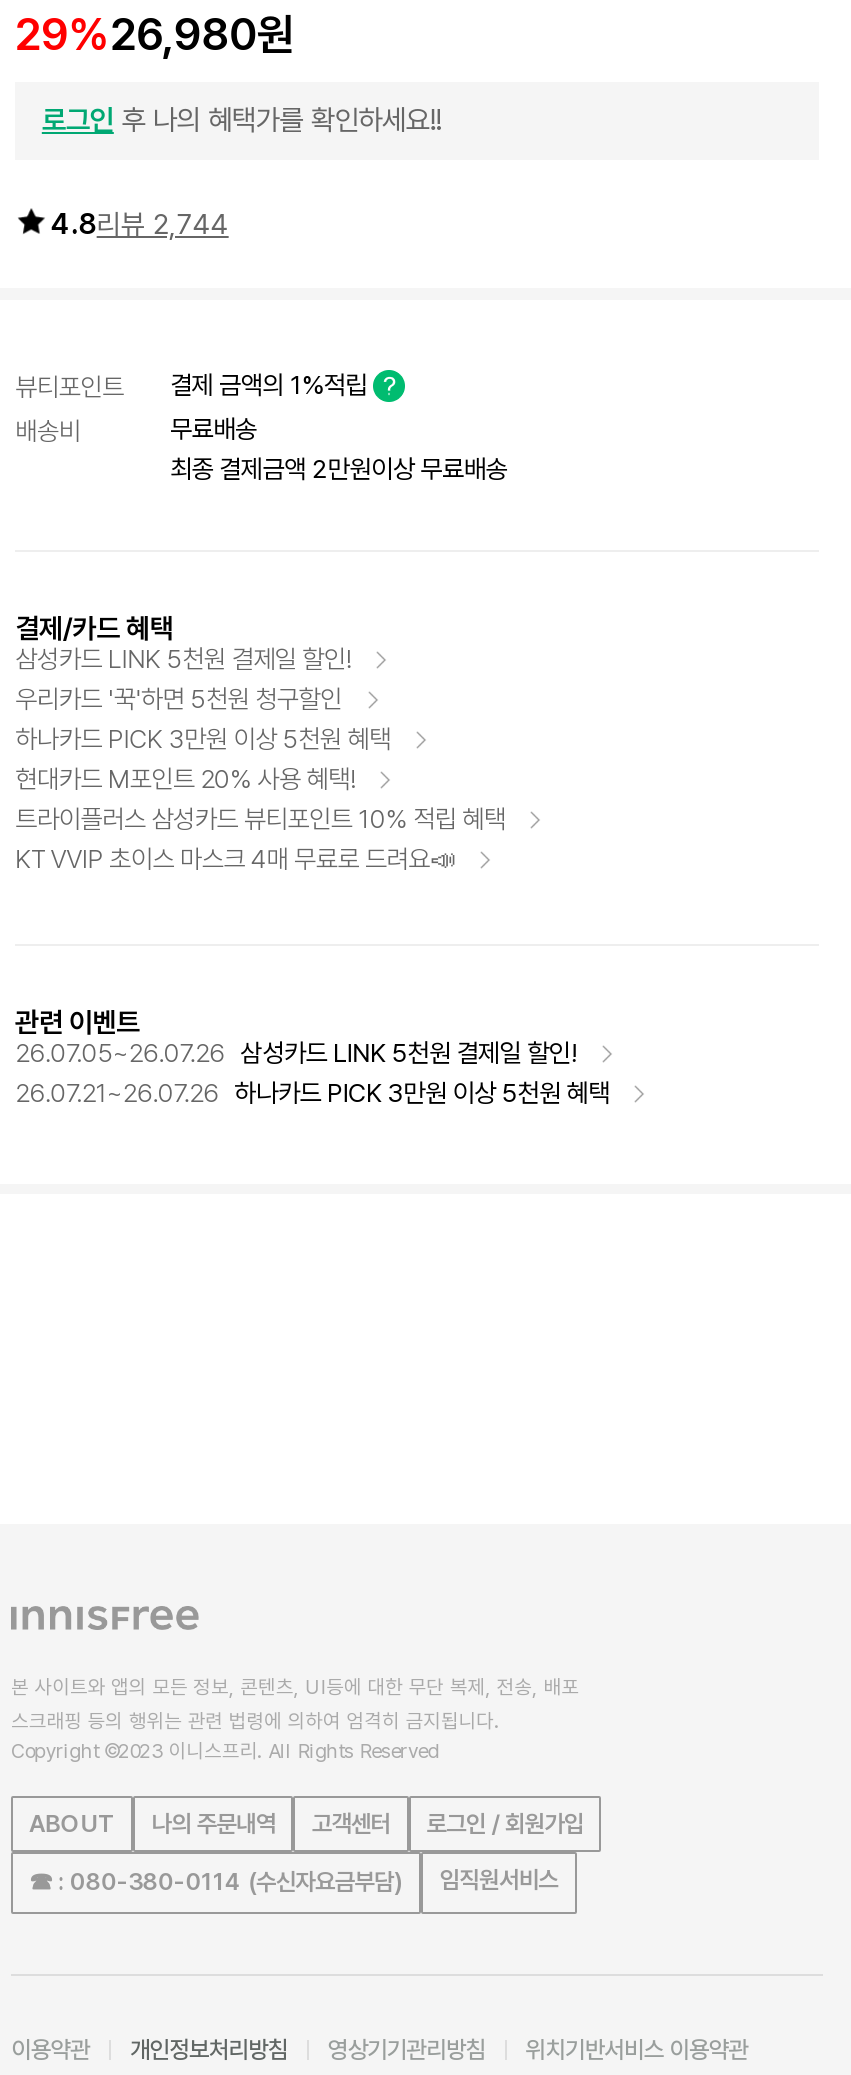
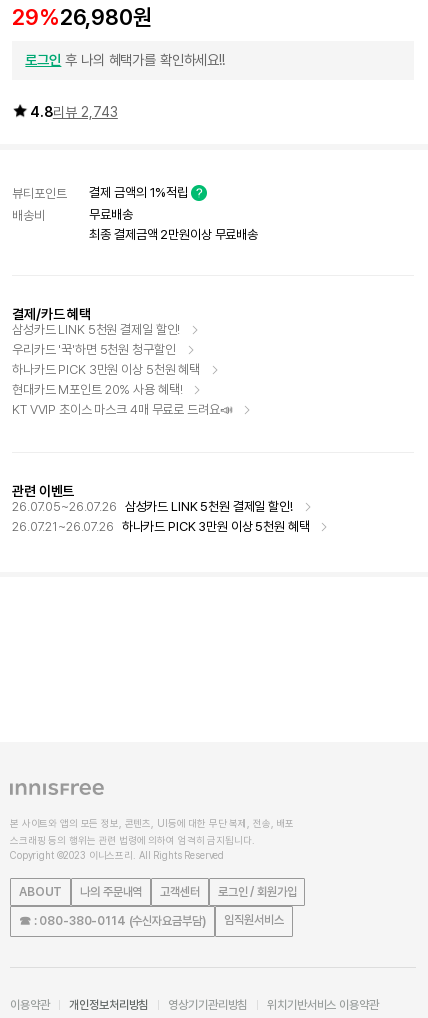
- 4.8리뷰 2,744
+ 4.8리뷰 2,743

- 트라이플러스 삼성카드 뷰티포인트 10% 적립 혜택
